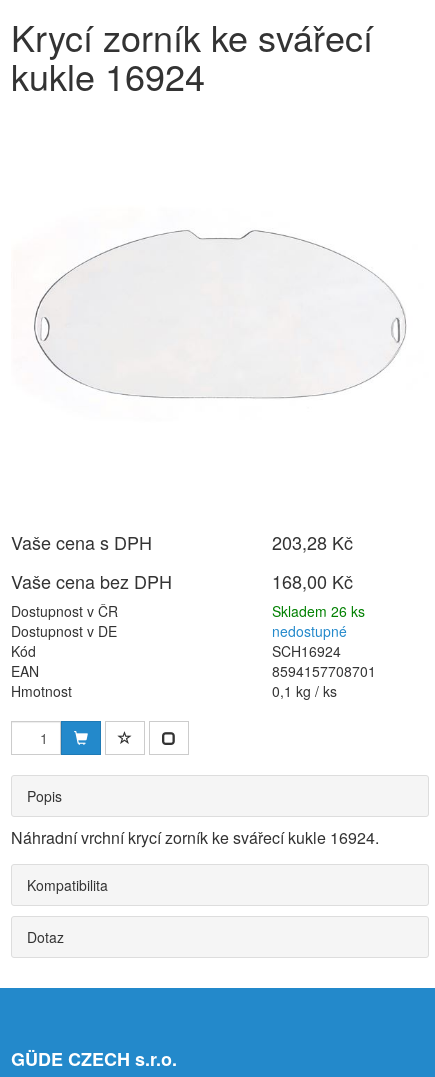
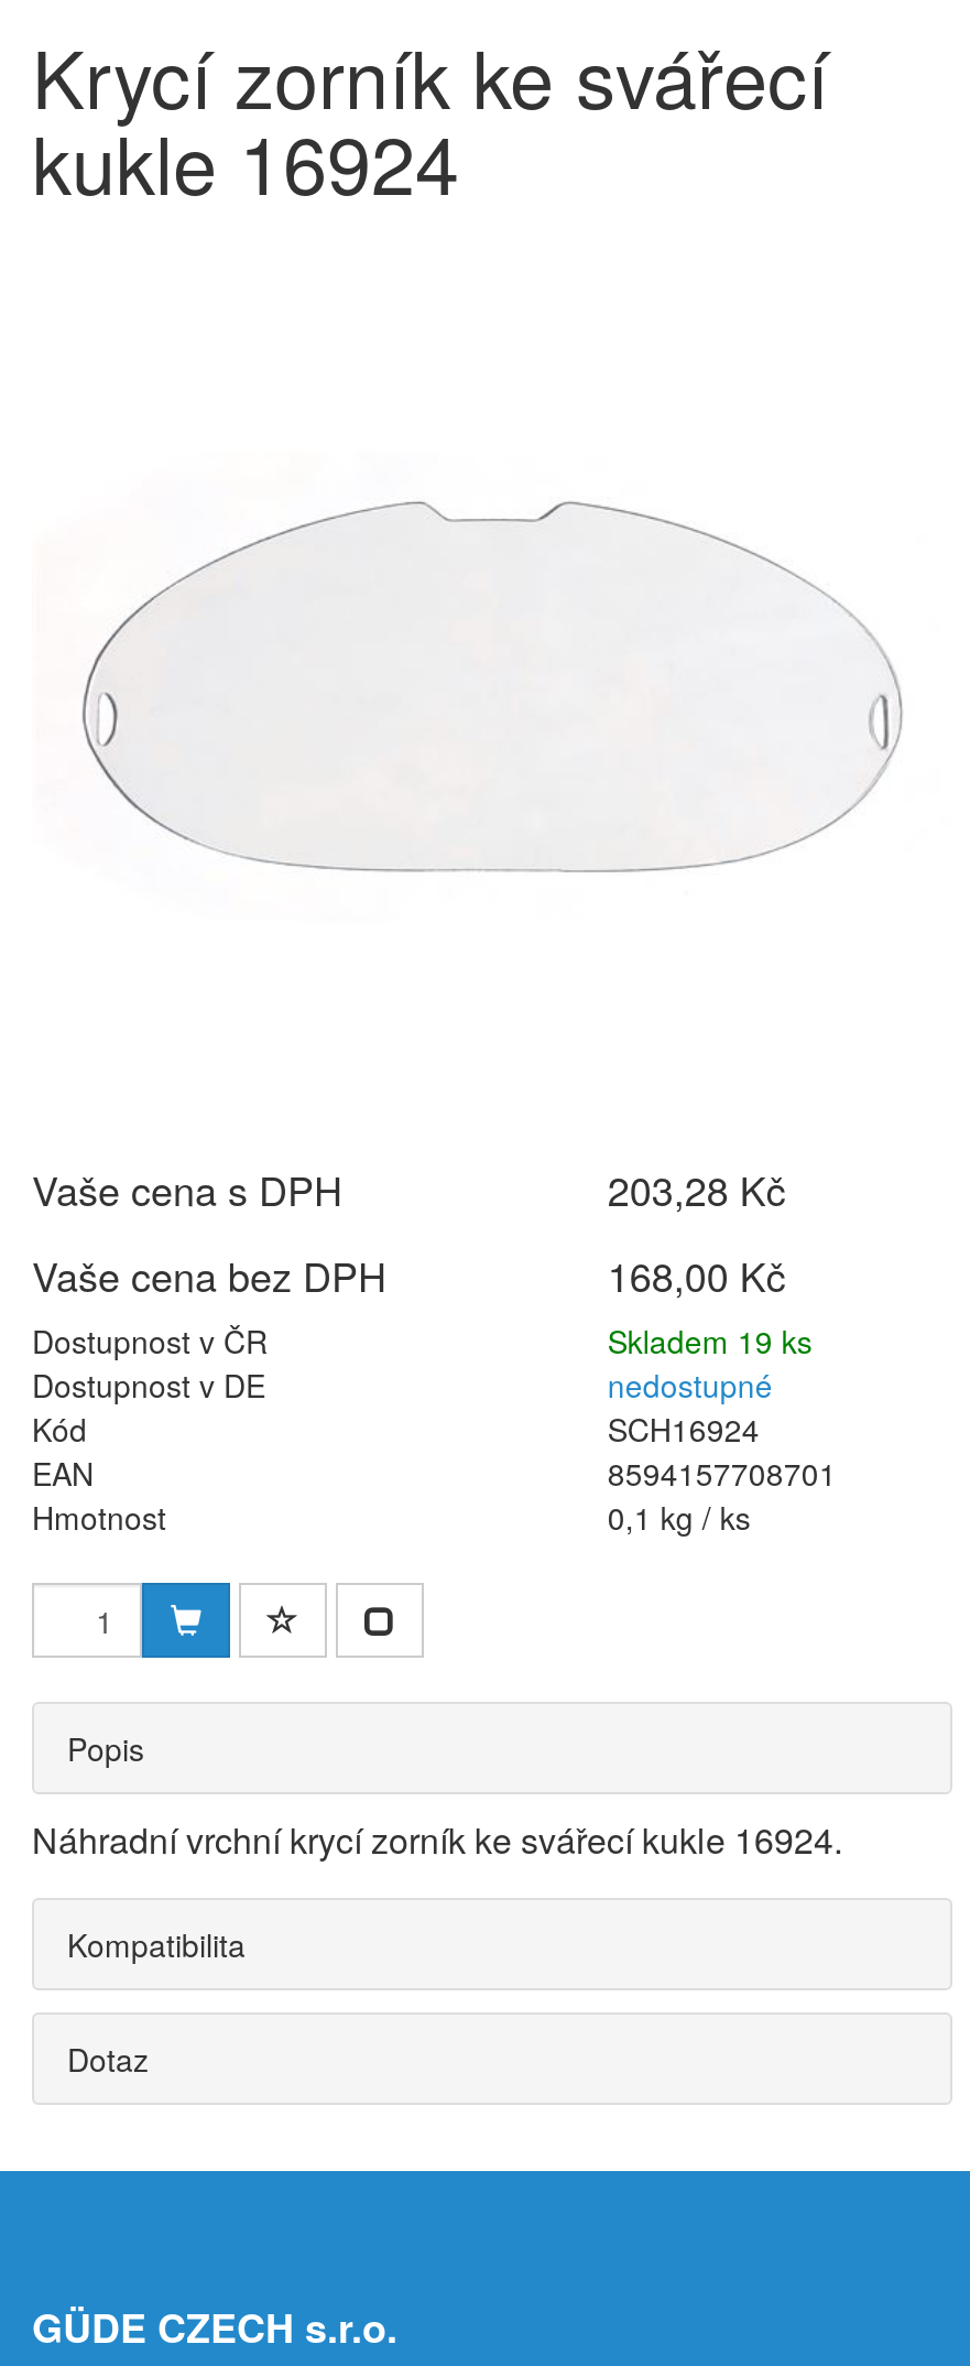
- Skladem 26 ks
+ Skladem 19 ks
